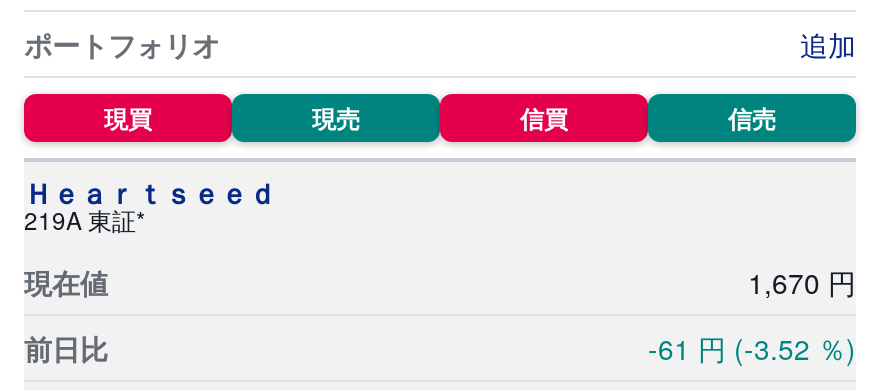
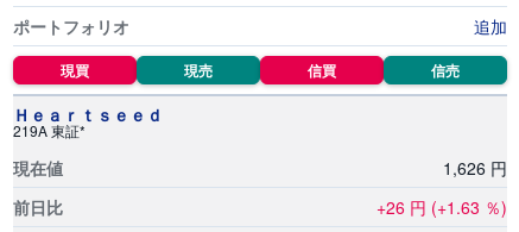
- 1, 670 円
+ 1, 626 円

- -61 円 (-3.52 ％)
+ +26 円 (+1.63 ％)
